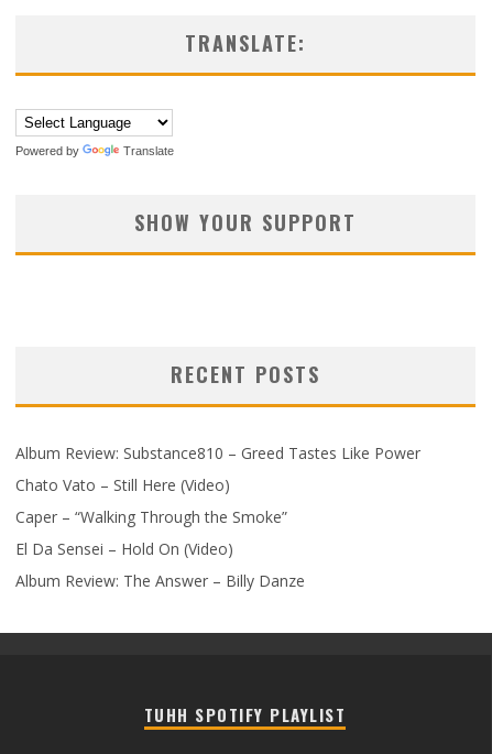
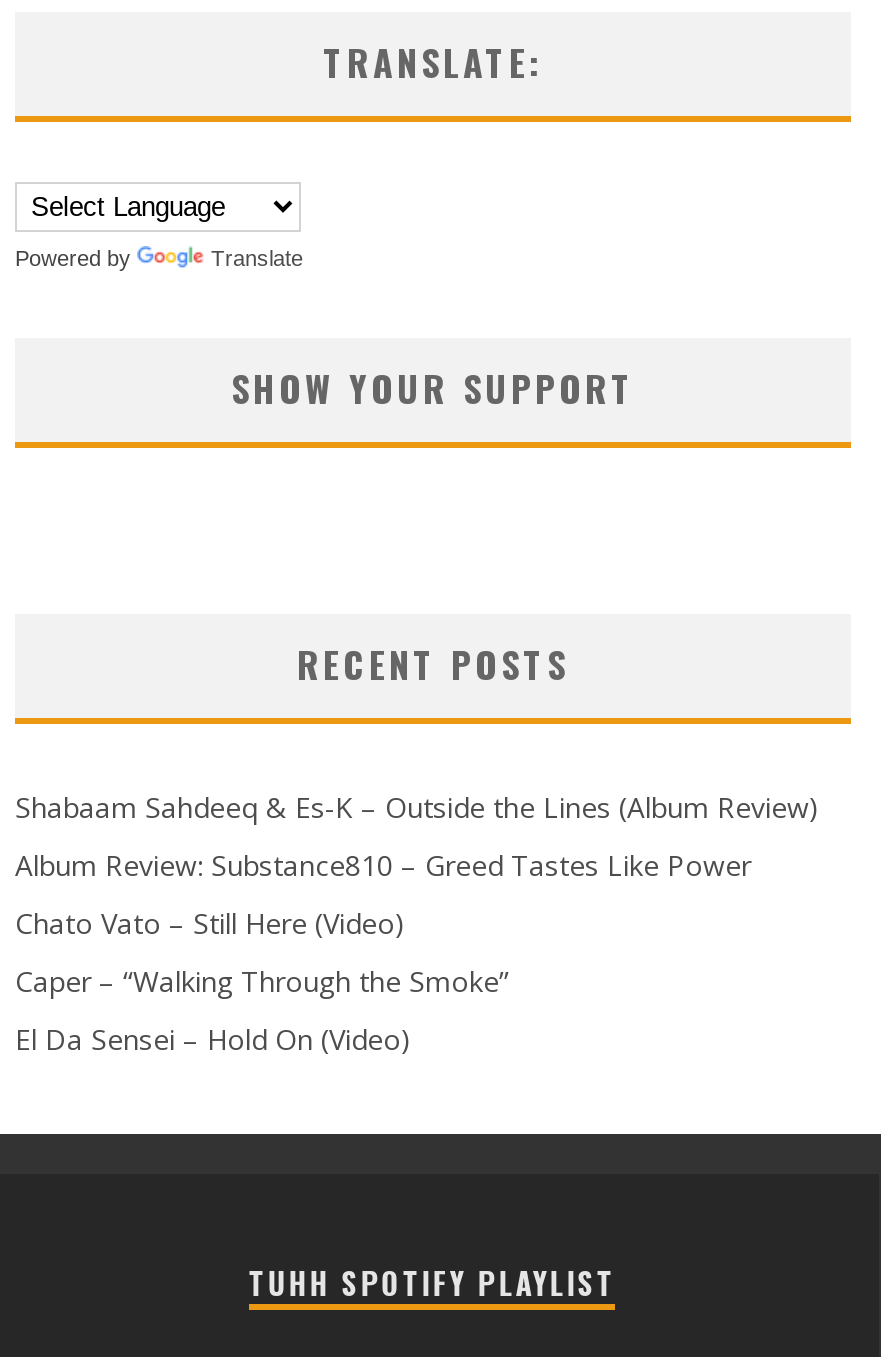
+ Shabaam Sahdeeq & Es-K – Outside the Lines (Album Review)

moved down: Album Review: Substance810 – Greed Tastes Like Power | Chato Vato – Still Here (Video) | Caper – “Walking Through the Smoke” | El Da Sensei – Hold On (Video)

- Album Review: The Answer – Billy Danze
